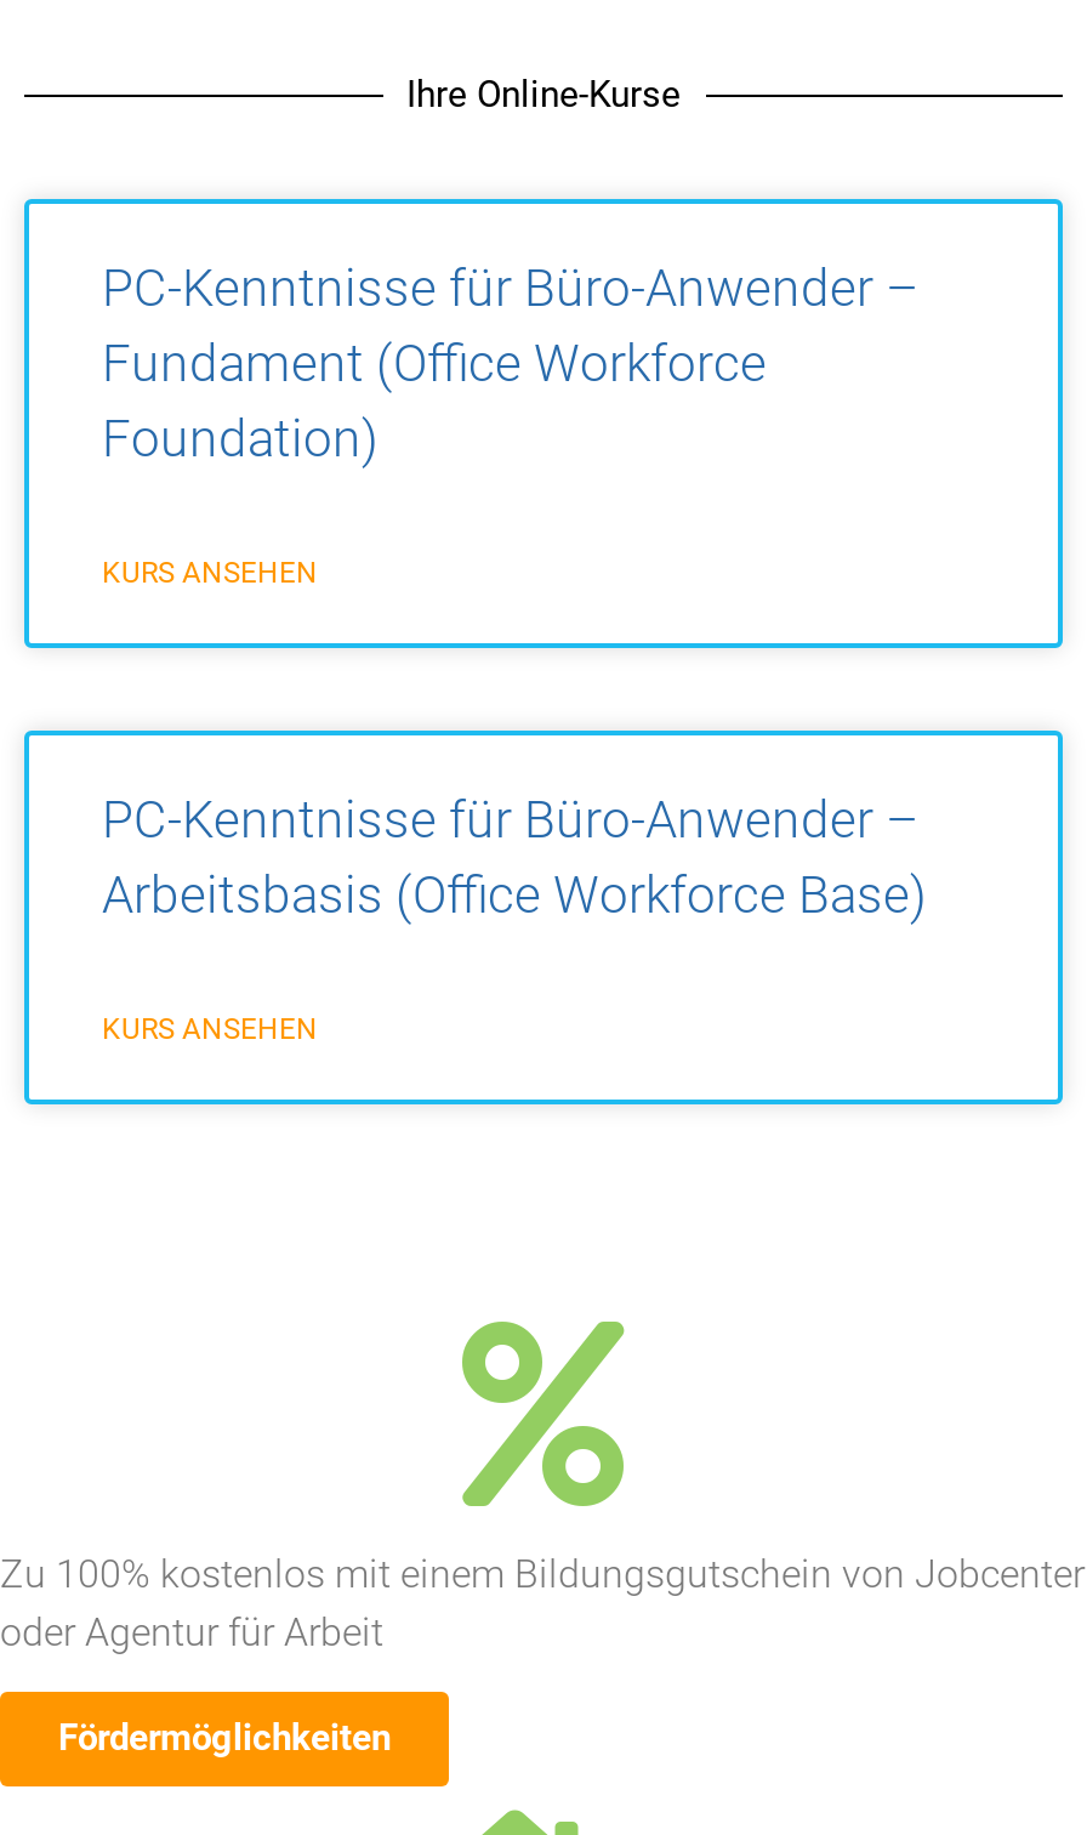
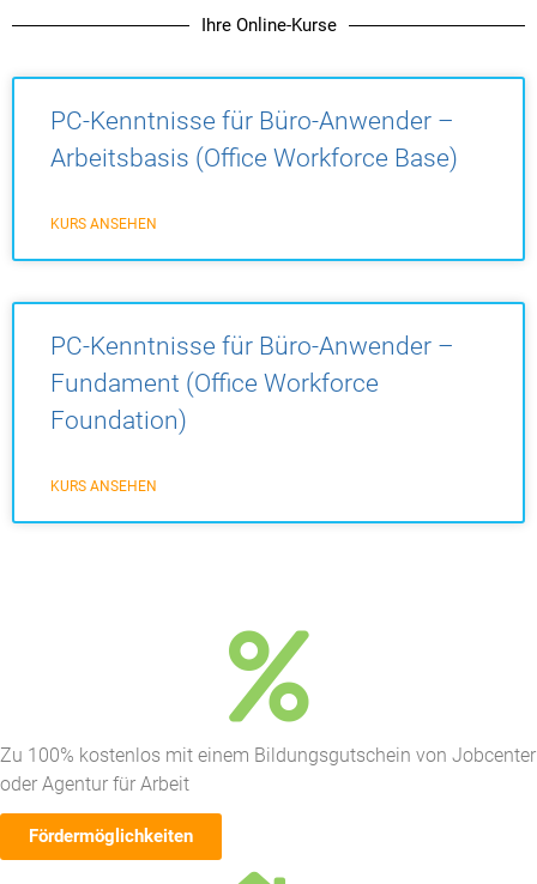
moved down: Fundament (Office Workforce | Foundation)

moved up: KURS ANSEHEN | PC-Kenntnisse für Büro-Anwender –

moved up: Arbeitsbasis (Office Workforce Base)
